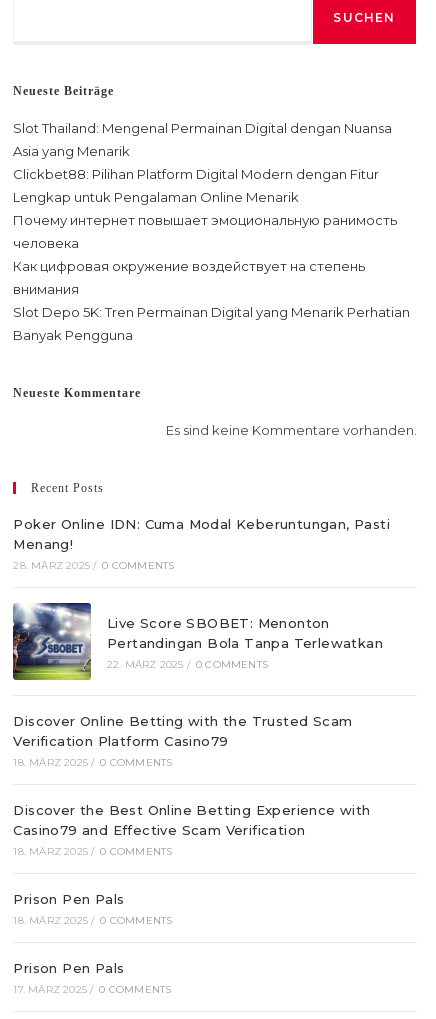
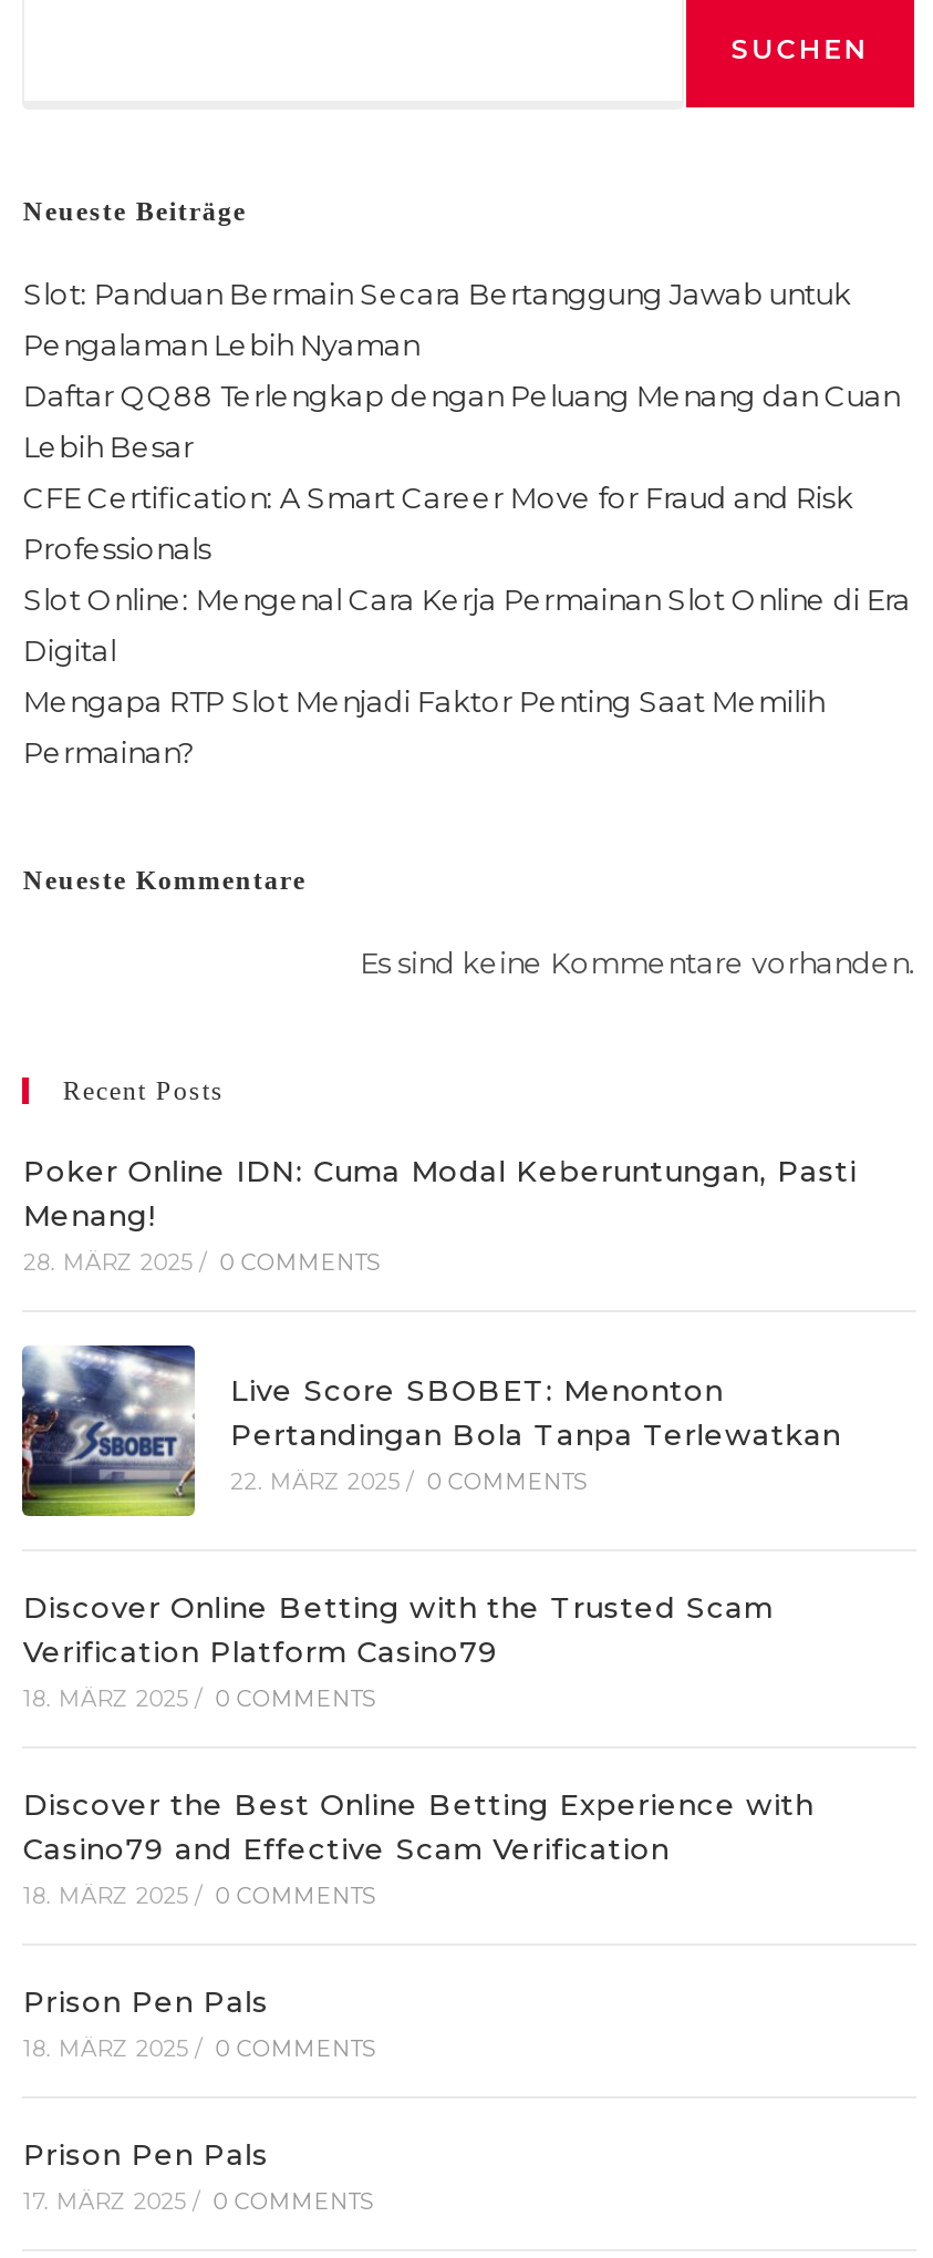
- Slot Thailand: Mengenal Permainan Digital dengan Nuansa
- Asia yang Menarik
- Clickbet88: Pilihan Platform Digital Modern dengan Fitur
- Lengkap untuk Pengalaman Online Menarik
- Почему интернет повышает эмоциональную ранимость
- человека
- Как цифровая окружение воздействует на степень
- внимания
- Slot Depo 5K: Tren Permainan Digital yang Menarik Perhatian
- Banyak Pengguna
+ Slot: Panduan Bermain Secara Bertanggung Jawab untuk
+ Pengalaman Lebih Nyaman
+ Daftar QQ88 Terlengkap dengan Peluang Menang dan Cuan
+ Lebih Besar
+ CFE Certification: A Smart Career Move for Fraud and Risk
+ Professionals
+ Slot Online: Mengenal Cara Kerja Permainan Slot Online di Era
+ Digital
+ Mengapa RTP Slot Menjadi Faktor Penting Saat Memilih
+ Permainan?
